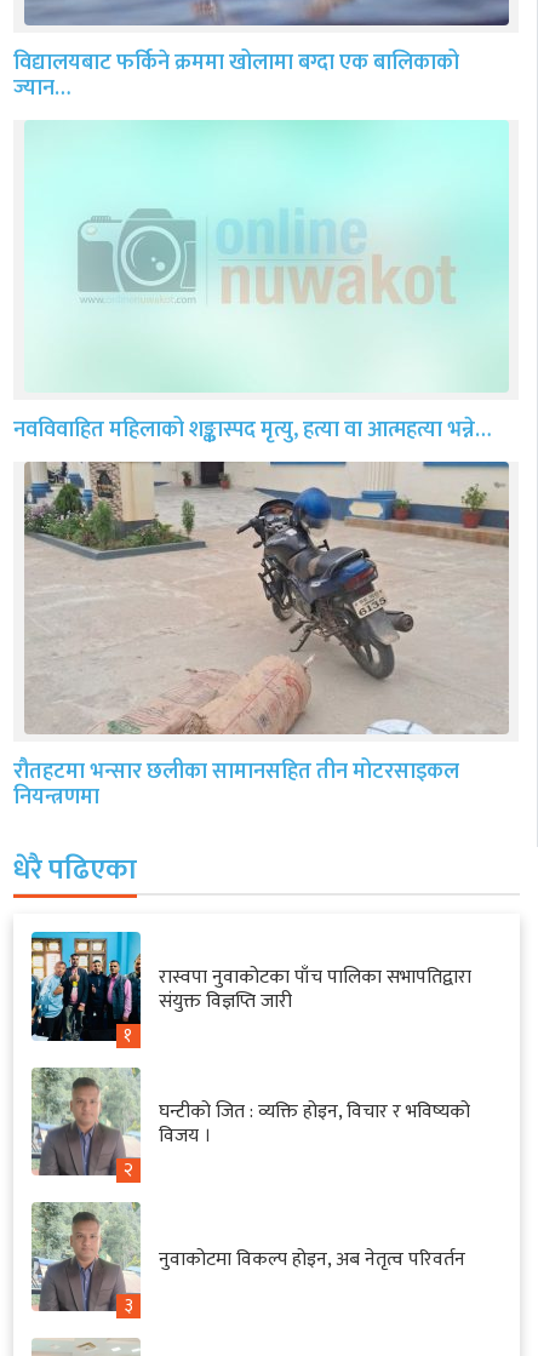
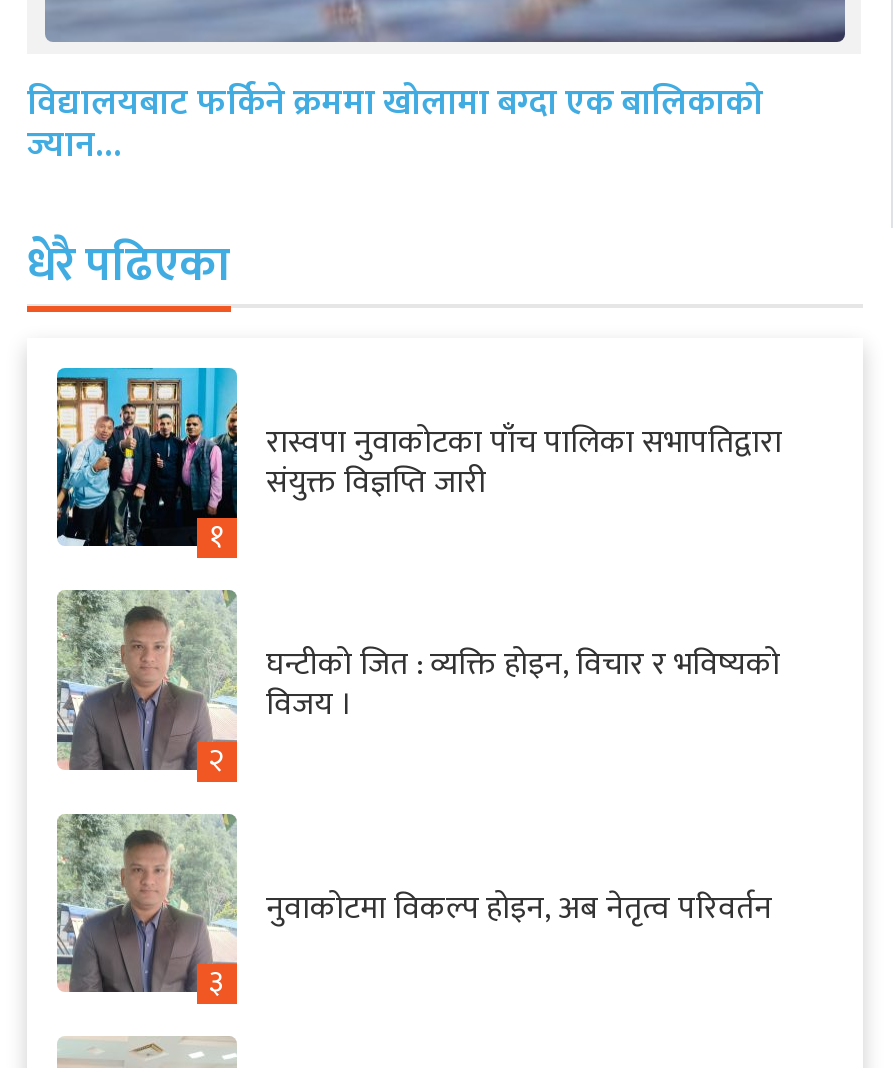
- [image]
- नवविवाहित महिलाको शङ्कास्पद मृत्यु, हत्या वा आत्महत्या भन्ने…

- [image]
- रौतहटमा भन्सार छलीका सामानसहित तीन मोटरसाइकल
- नियन्त्रणमा
